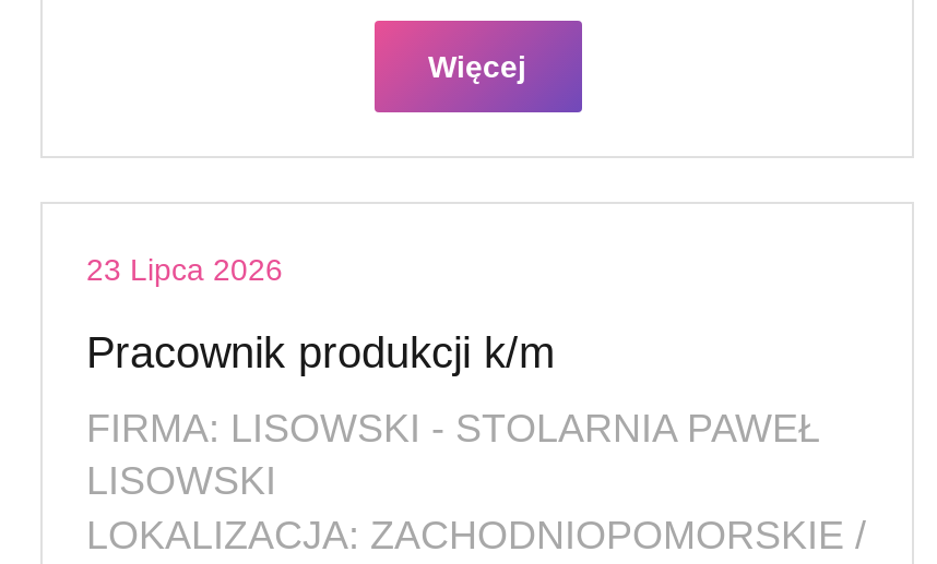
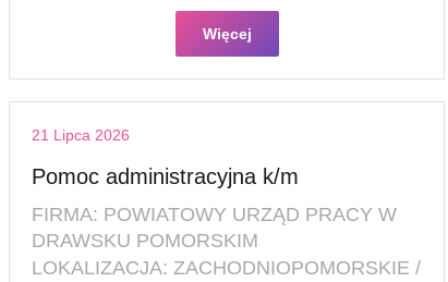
- 23 Lipca 2026
+ 21 Lipca 2026

- Pracownik produkcji k/m
+ Pomoc administracyjna k/m

- FIRMA: LISOWSKI - STOLARNIA PAWEŁ
- LISOWSKI
+ FIRMA: POWIATOWY URZĄD PRACY W
+ DRAWSKU POMORSKIM
